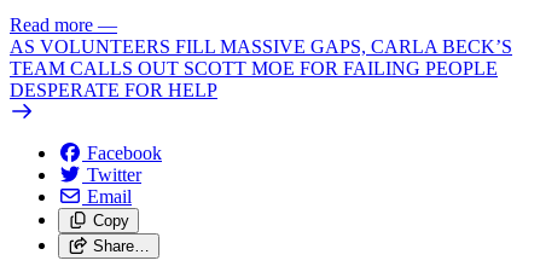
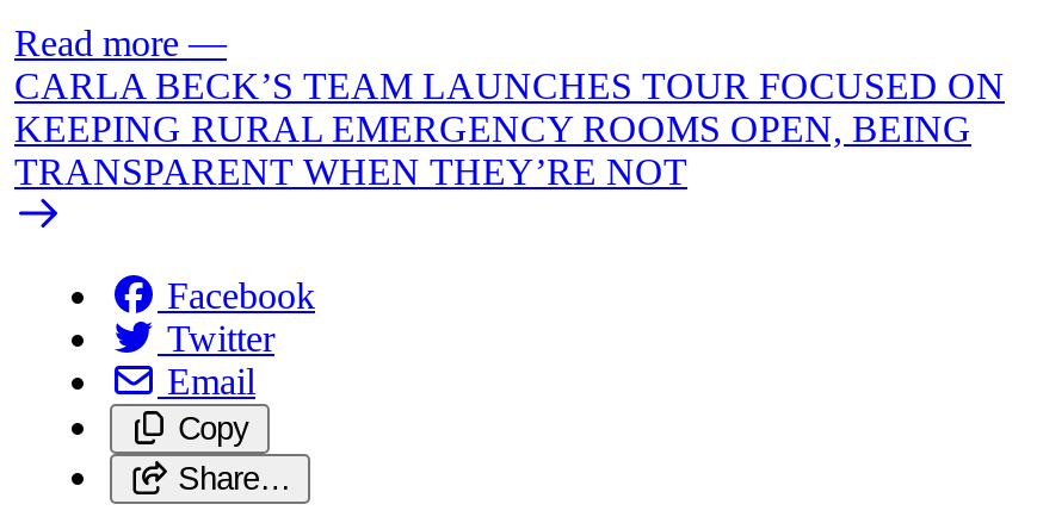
- AS VOLUNTEERS FILL MASSIVE GAPS, CARLA BECK’S
- TEAM CALLS OUT SCOTT MOE FOR FAILING PEOPLE
- DESPERATE FOR HELP
+ CARLA BECK’S TEAM LAUNCHES TOUR FOCUSED ON
+ KEEPING RURAL EMERGENCY ROOMS OPEN, BEING
+ TRANSPARENT WHEN THEY’RE NOT
